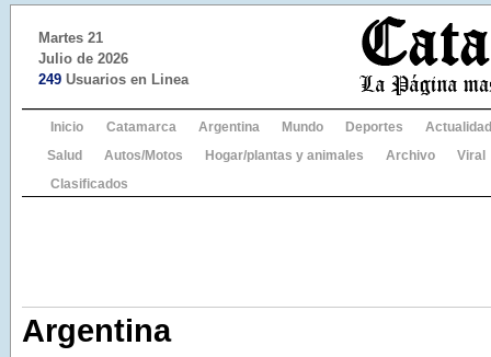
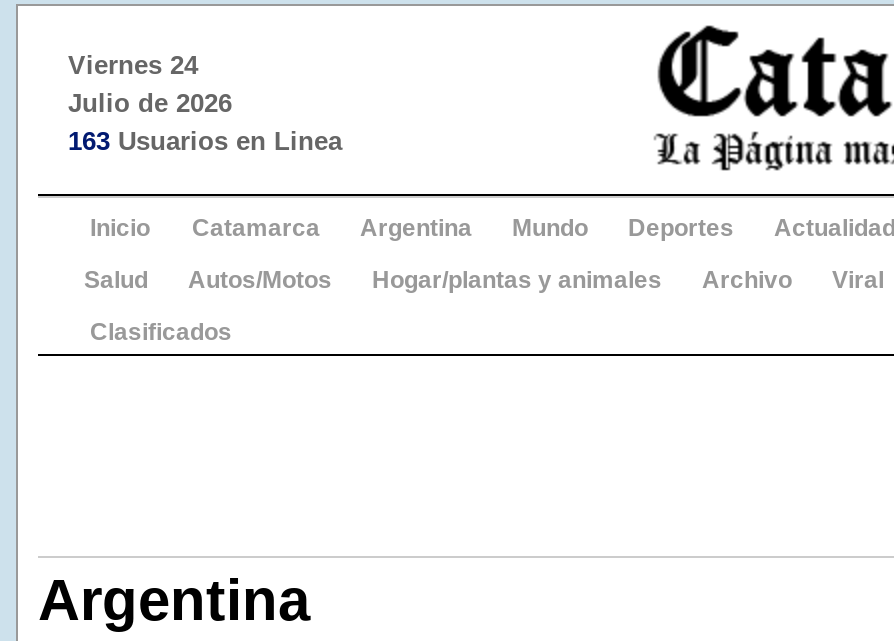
- Martes 21
+ Viernes 24

- 249 Usuarios en Linea
+ 163 Usuarios en Linea
